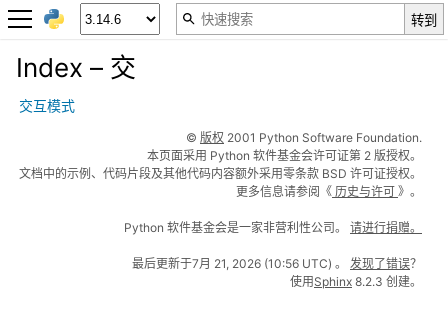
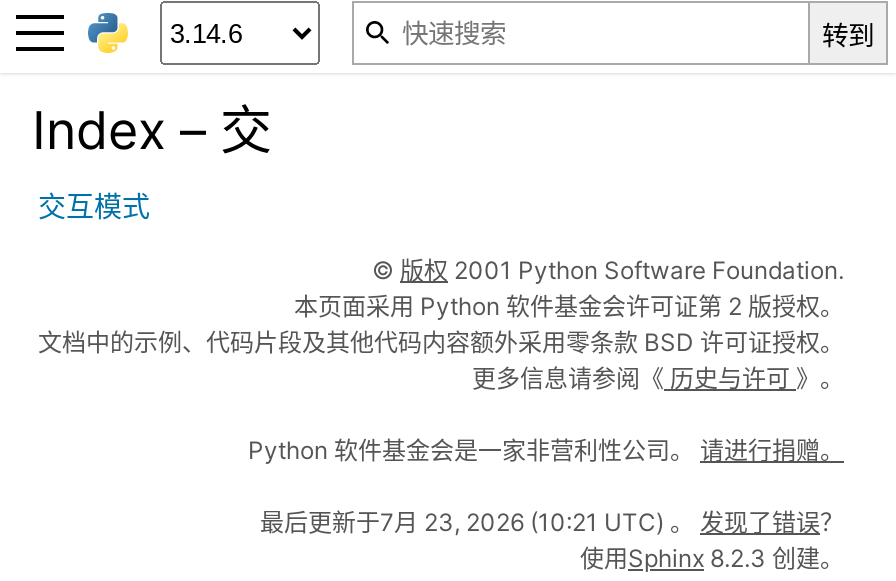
- 最后更新于7月 21, 2026 (10:56 UTC) 。发现了错误？
+ 最后更新于7月 23, 2026 (10:21 UTC) 。发现了错误？
